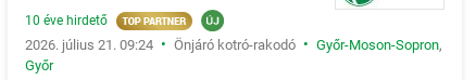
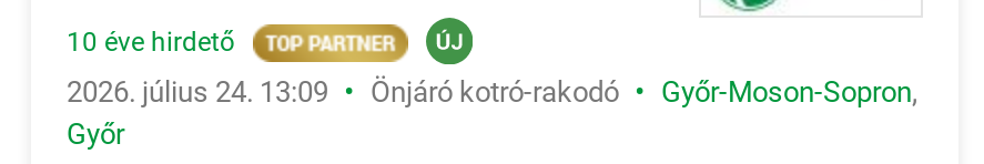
- 2026. július 21. 09:24 • Önjáró kotró-rakodó • Győr-Moson-Sopron,
+ 2026. július 24. 13:09 • Önjáró kotró-rakodó • Győr-Moson-Sopron,
